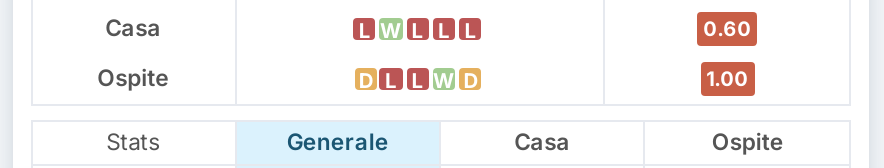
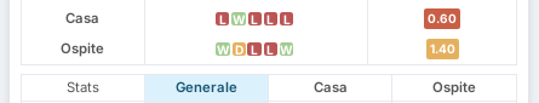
- D L
- L W D
- 1.00
+ W D L
+ L W
+ 1.40
